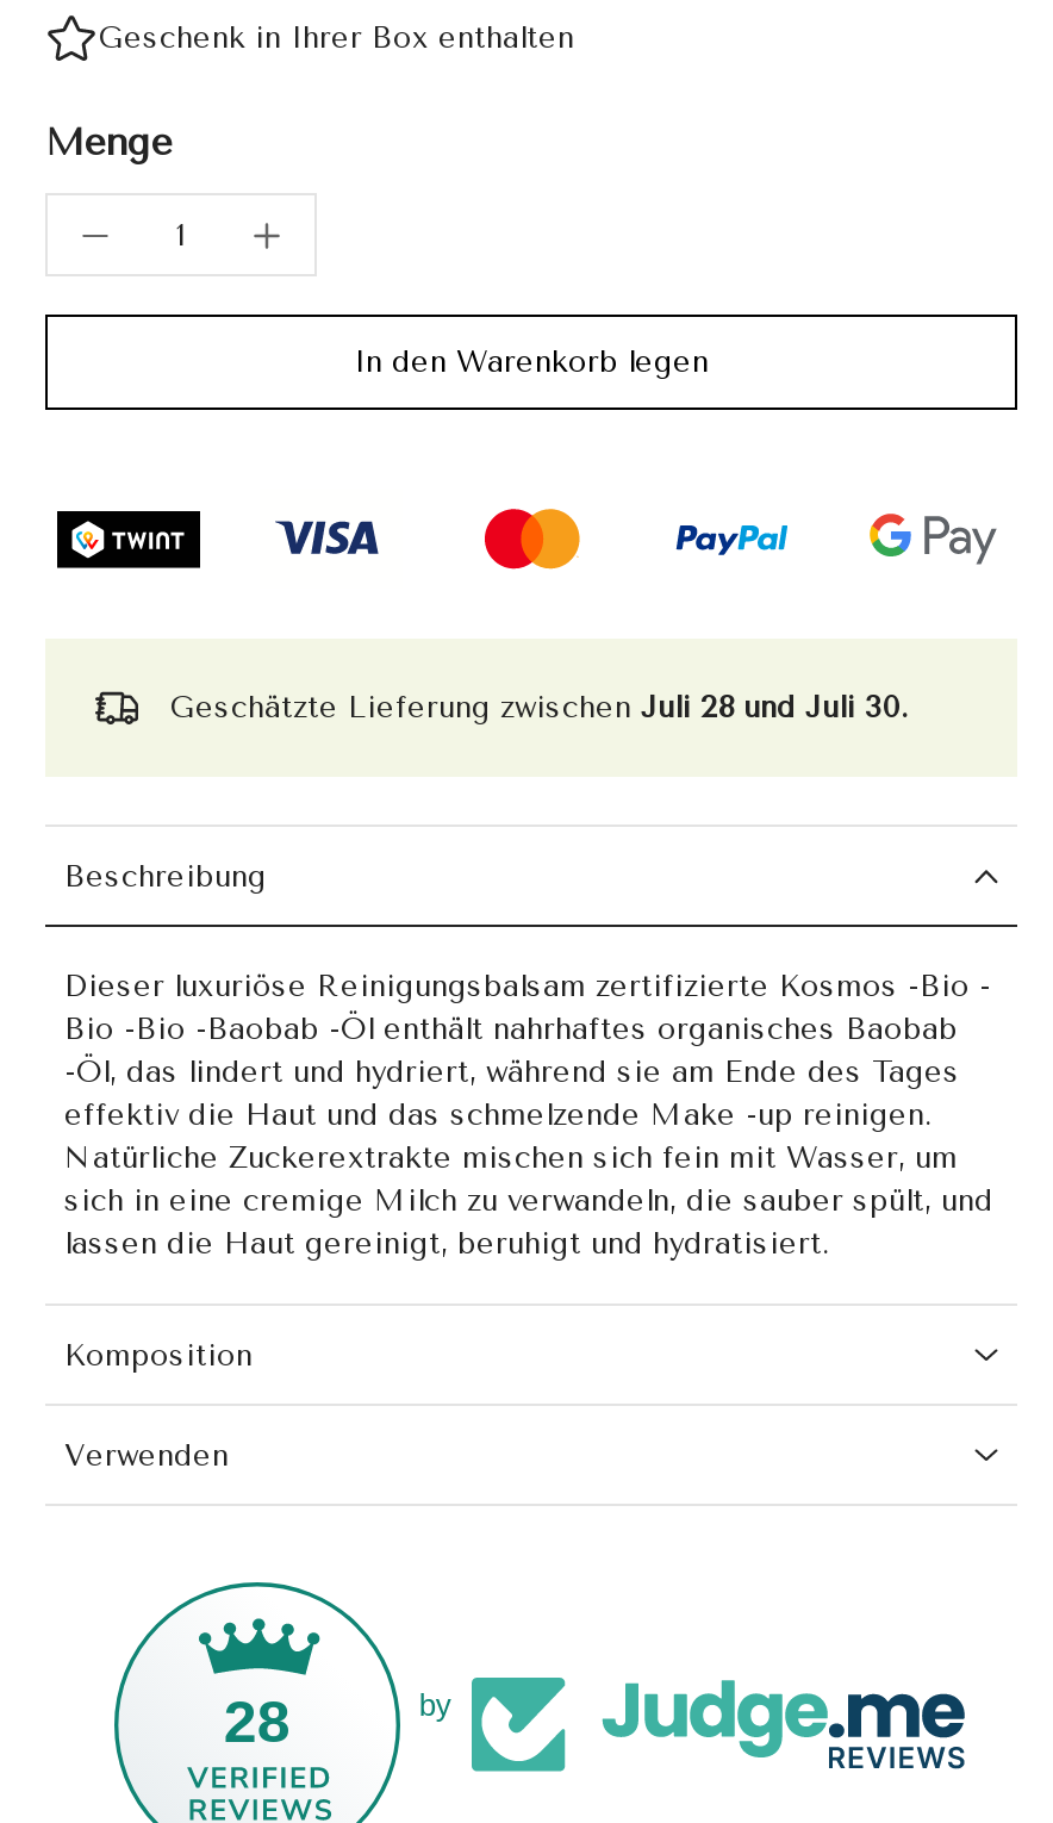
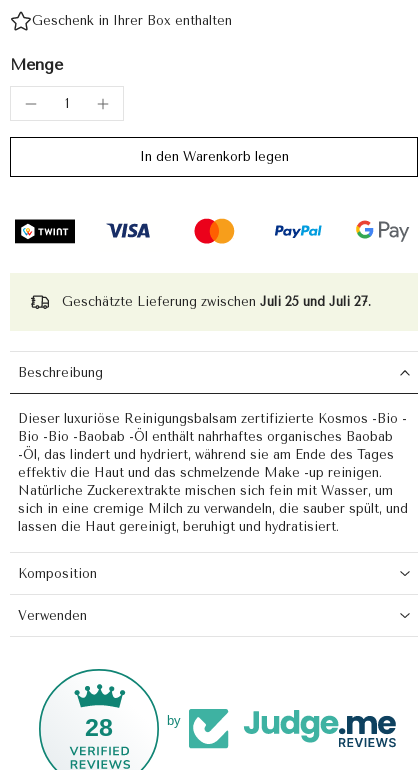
- Geschätzte Lieferung zwischen Juli 28 und Juli 30.
+ Geschätzte Lieferung zwischen Juli 25 und Juli 27.
